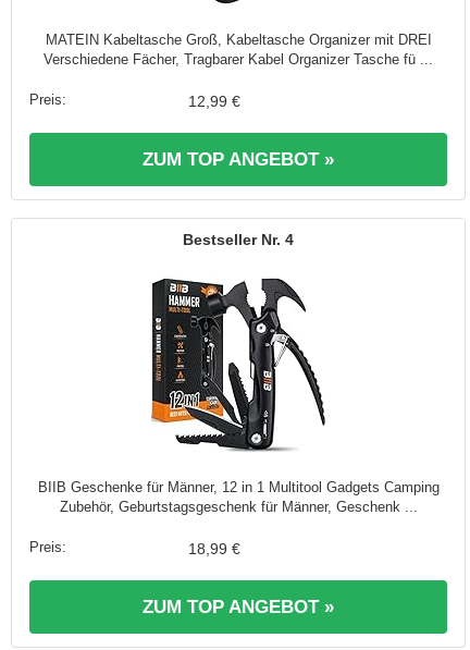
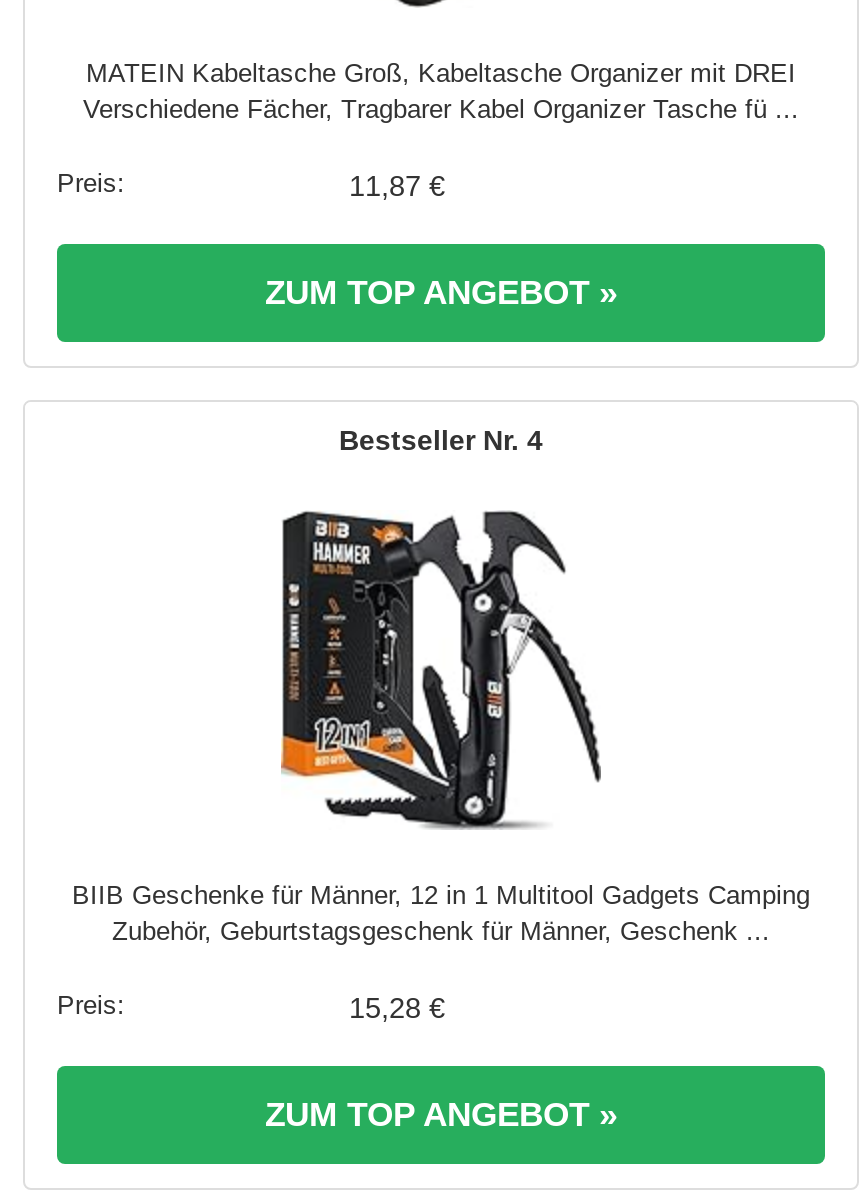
- 12,99 €
+ 11,87 €

- 18,99 €
+ 15,28 €
